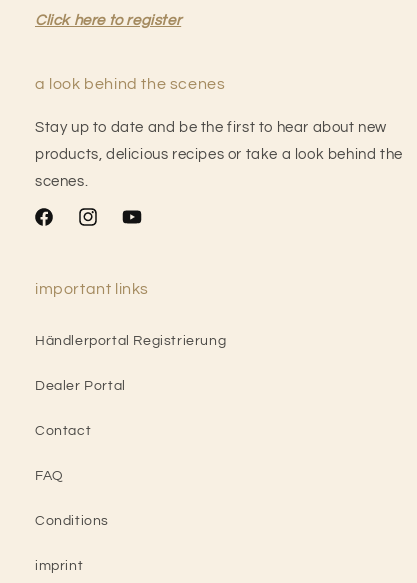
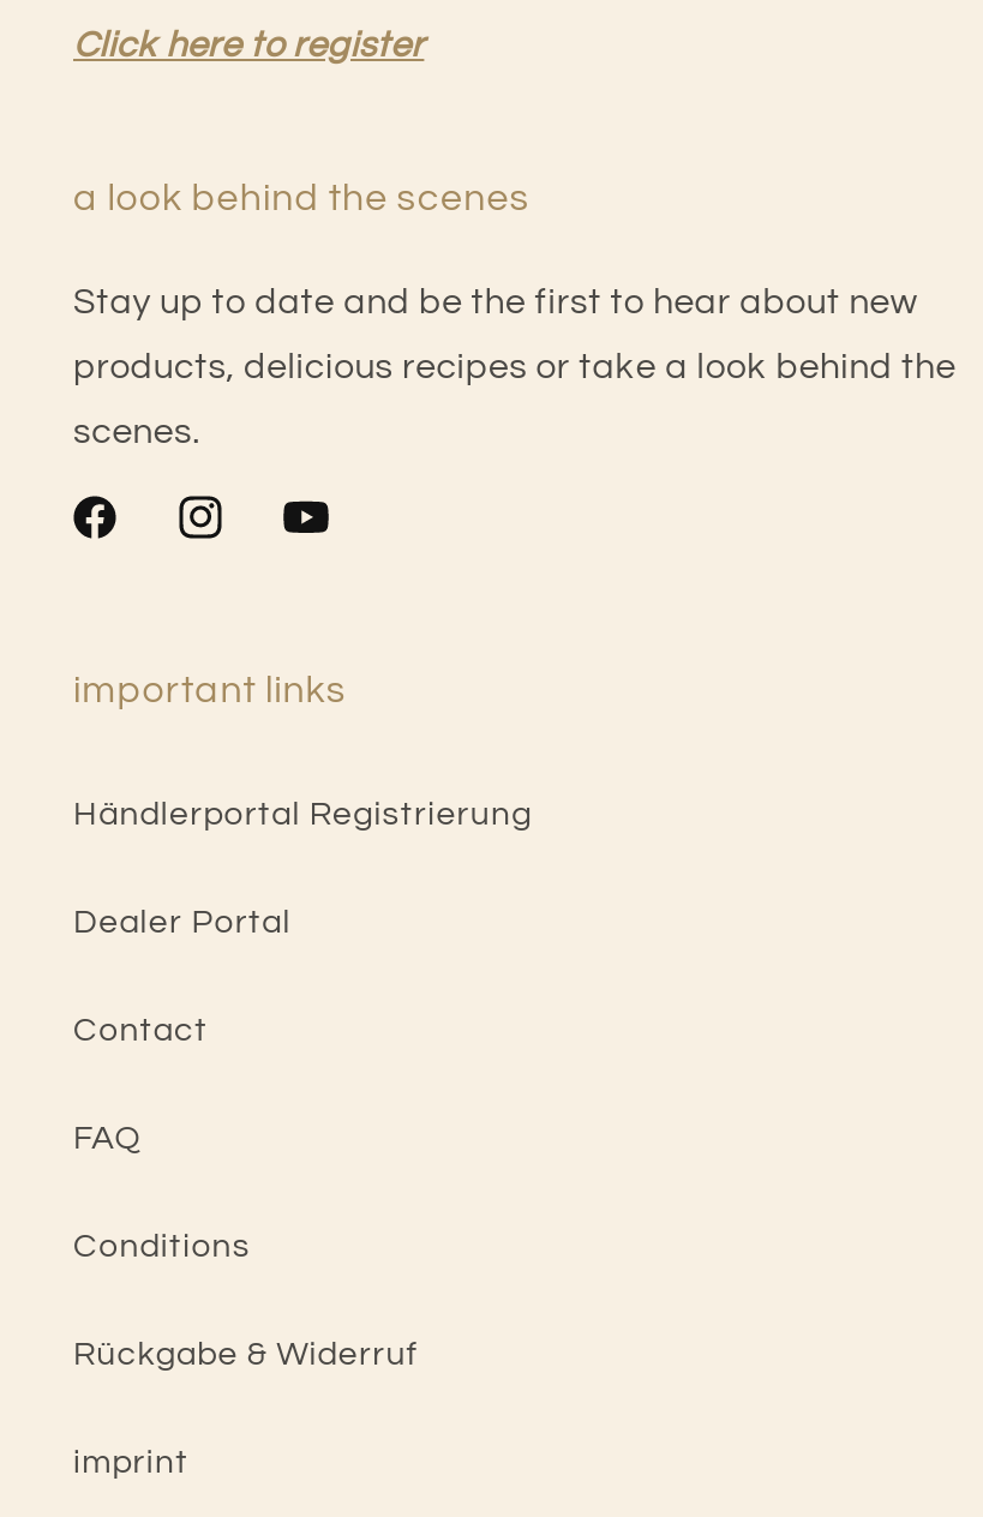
+ Rückgabe & Widerruf
